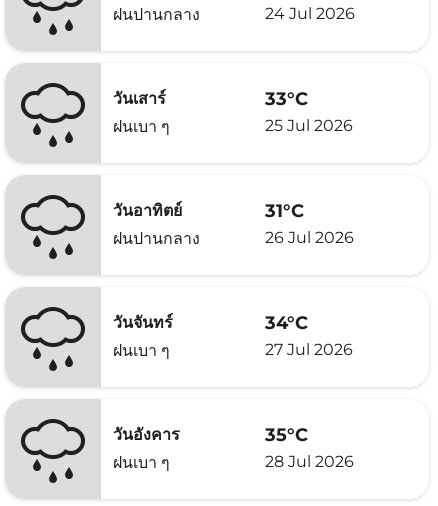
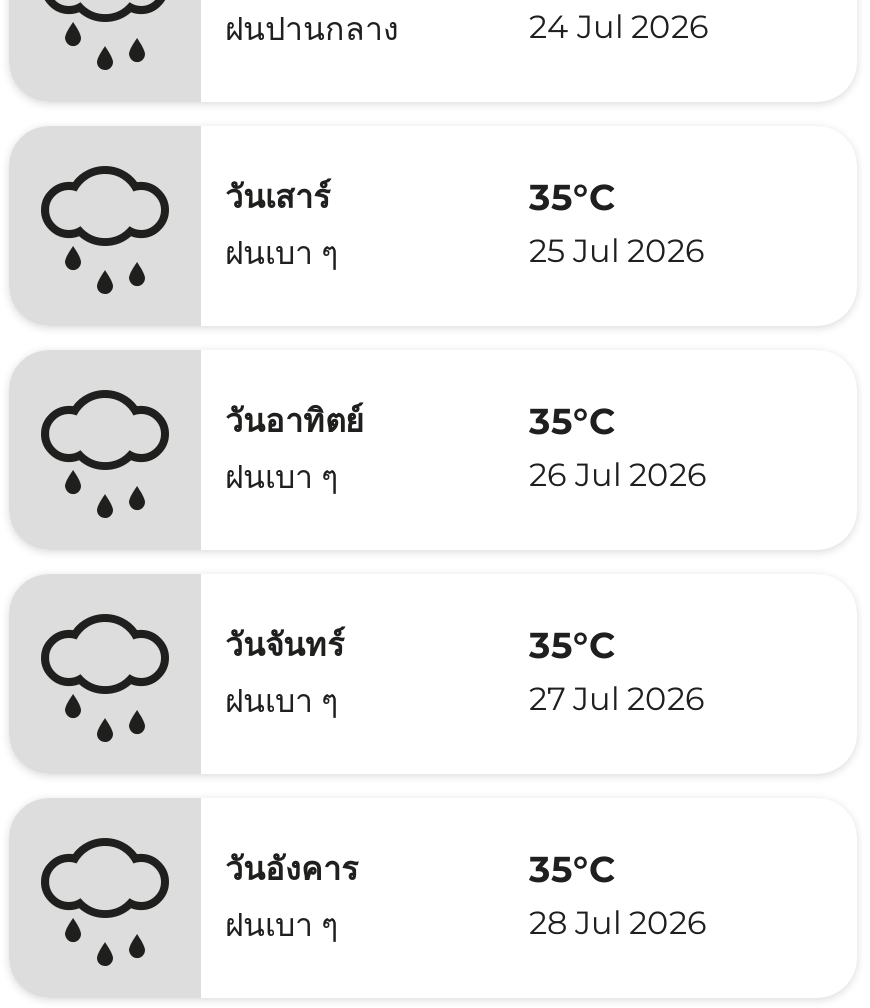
- 33°C
+ 35°C

- 31°C
+ 35°C

- ฝนปานกลาง
+ ฝนเบา ๆ

- 34°C
+ 35°C
